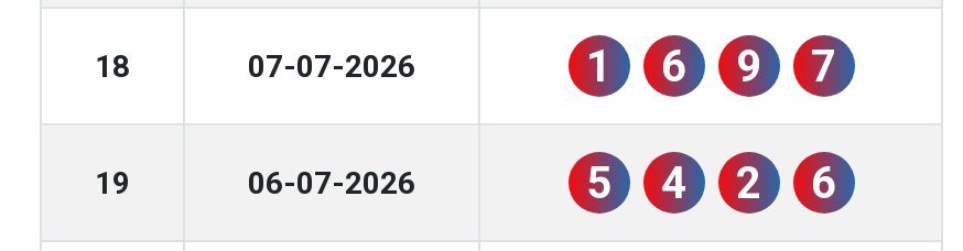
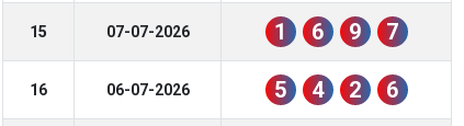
- 18
+ 15

- 19
+ 16
